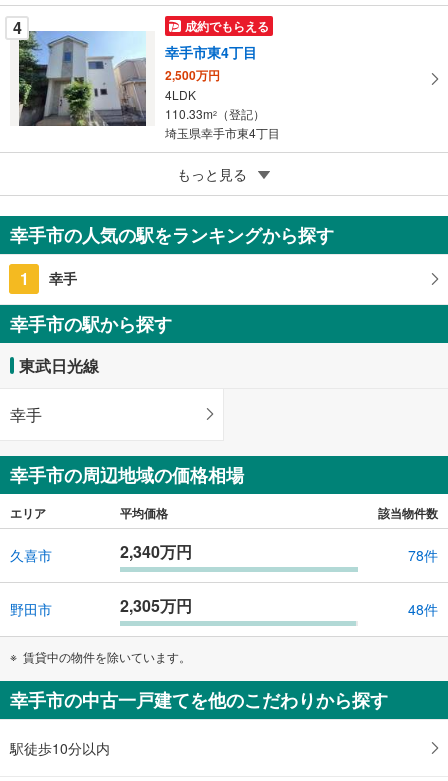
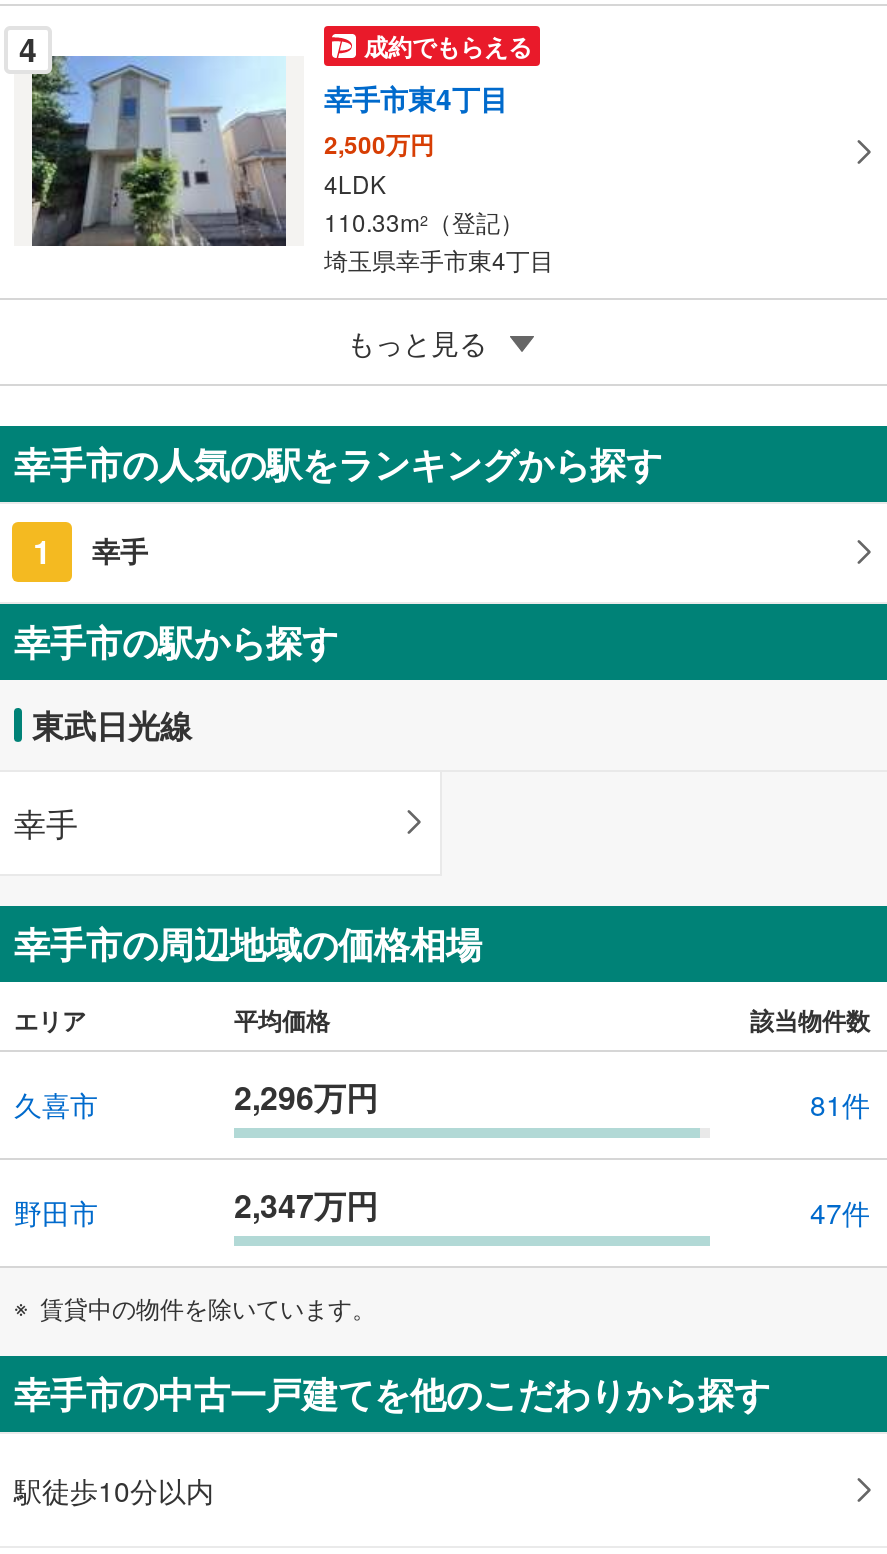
- 2,340万円
+ 2,296万円

- 78件
+ 81件

- 2,305万円
+ 2,347万円

- 48件
+ 47件
